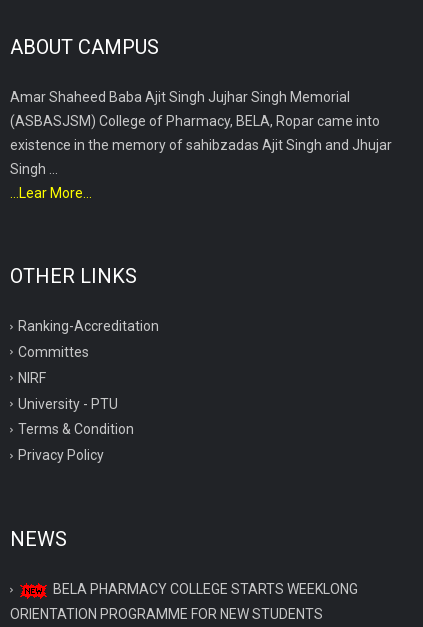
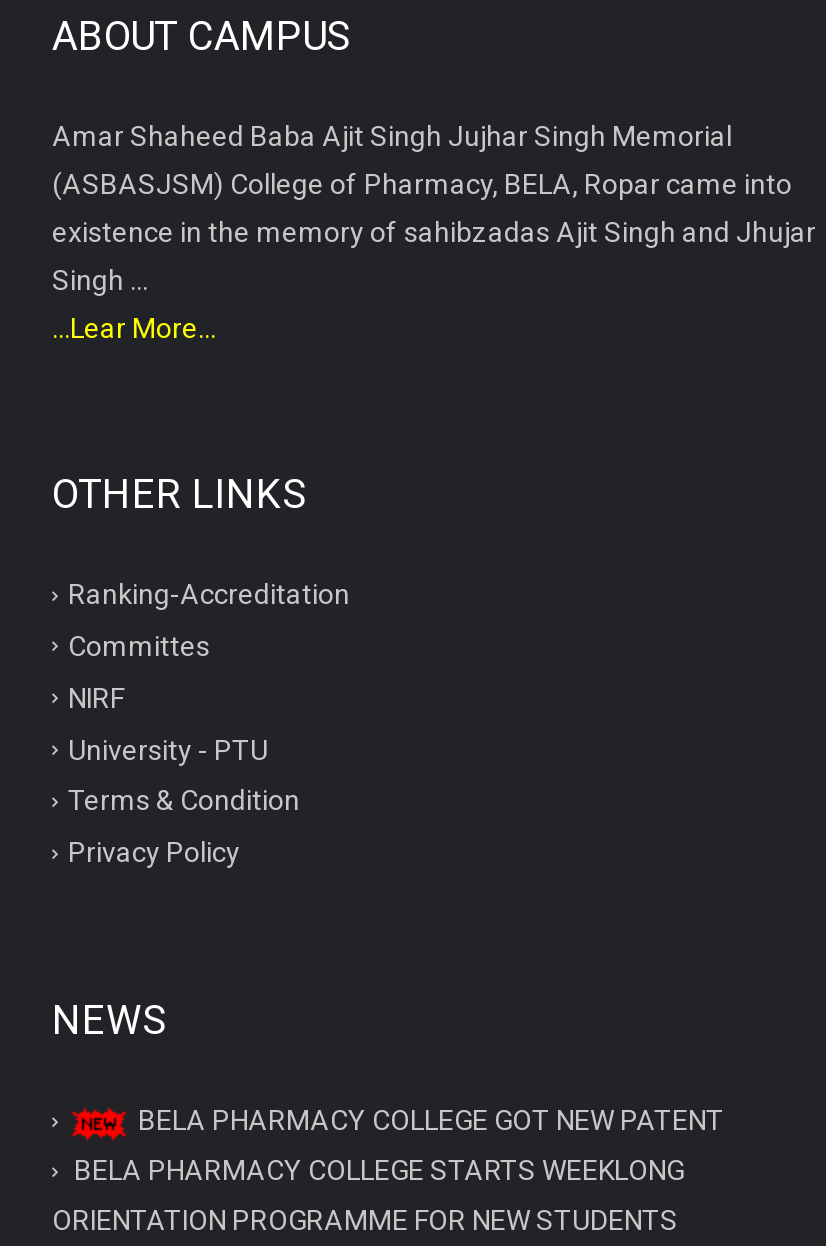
+ BELA PHARMACY COLLEGE GOT NEW PATENT
